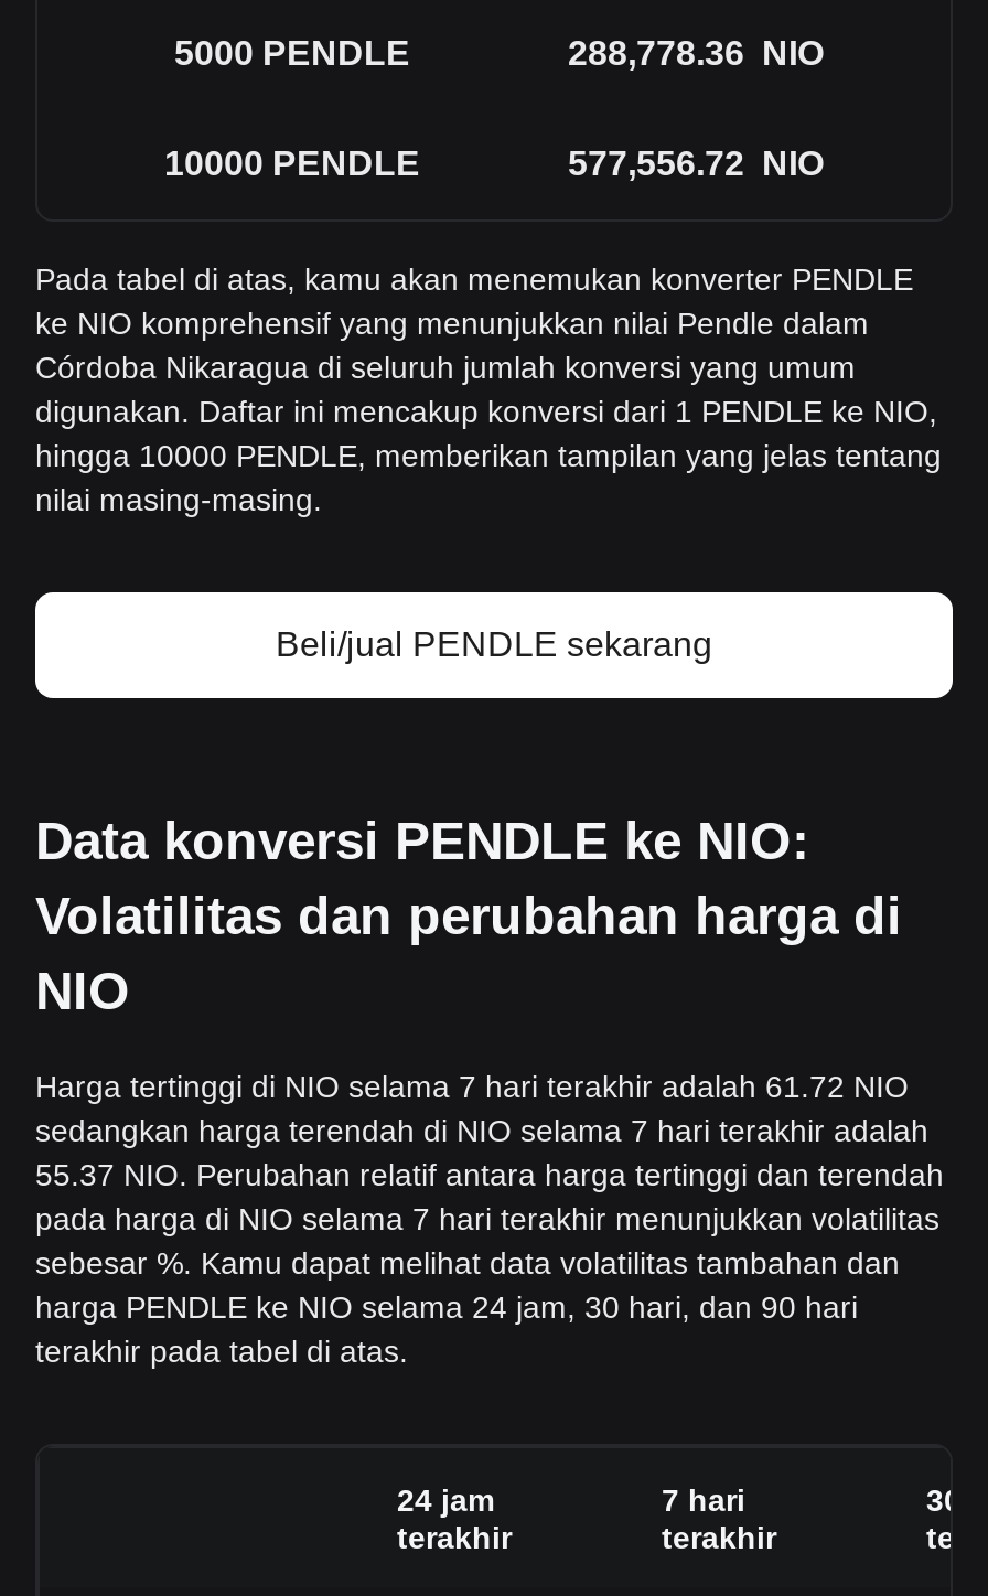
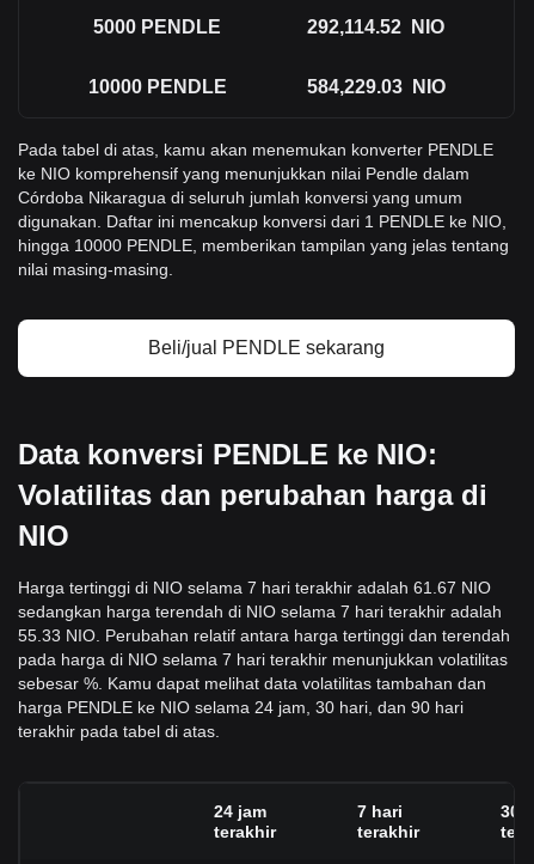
- 288,778.36 NIO
+ 292,114.52 NIO

- 577,556.72 NIO
+ 584,229.03 NIO

- Harga tertinggi di NIO selama 7 hari terakhir adalah 61.72 NIO
+ Harga tertinggi di NIO selama 7 hari terakhir adalah 61.67 NIO

- 55.37 NIO. Perubahan relatif antara harga tertinggi dan terendah
+ 55.33 NIO. Perubahan relatif antara harga tertinggi dan terendah
